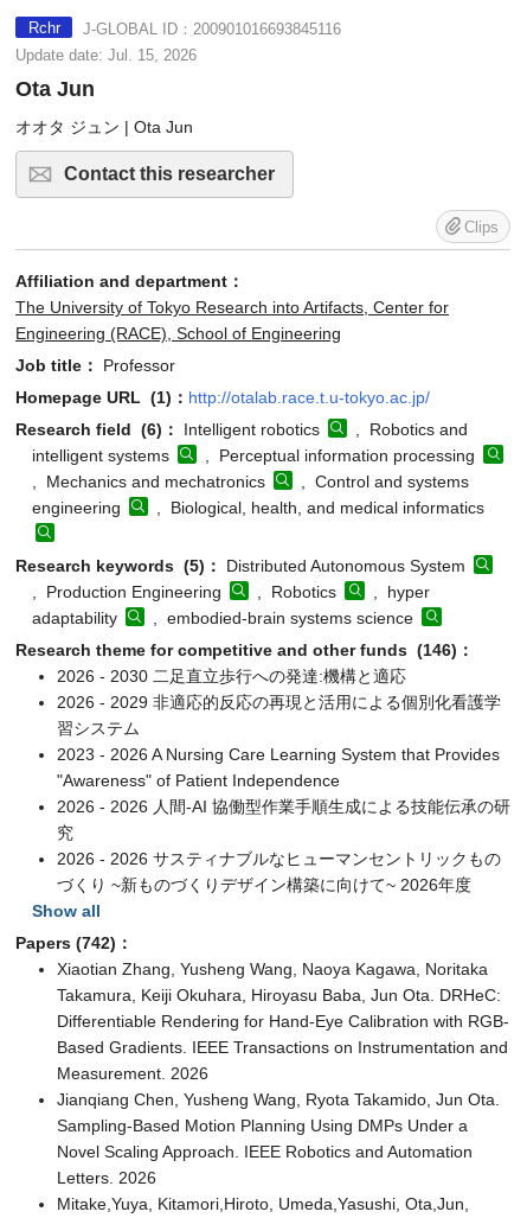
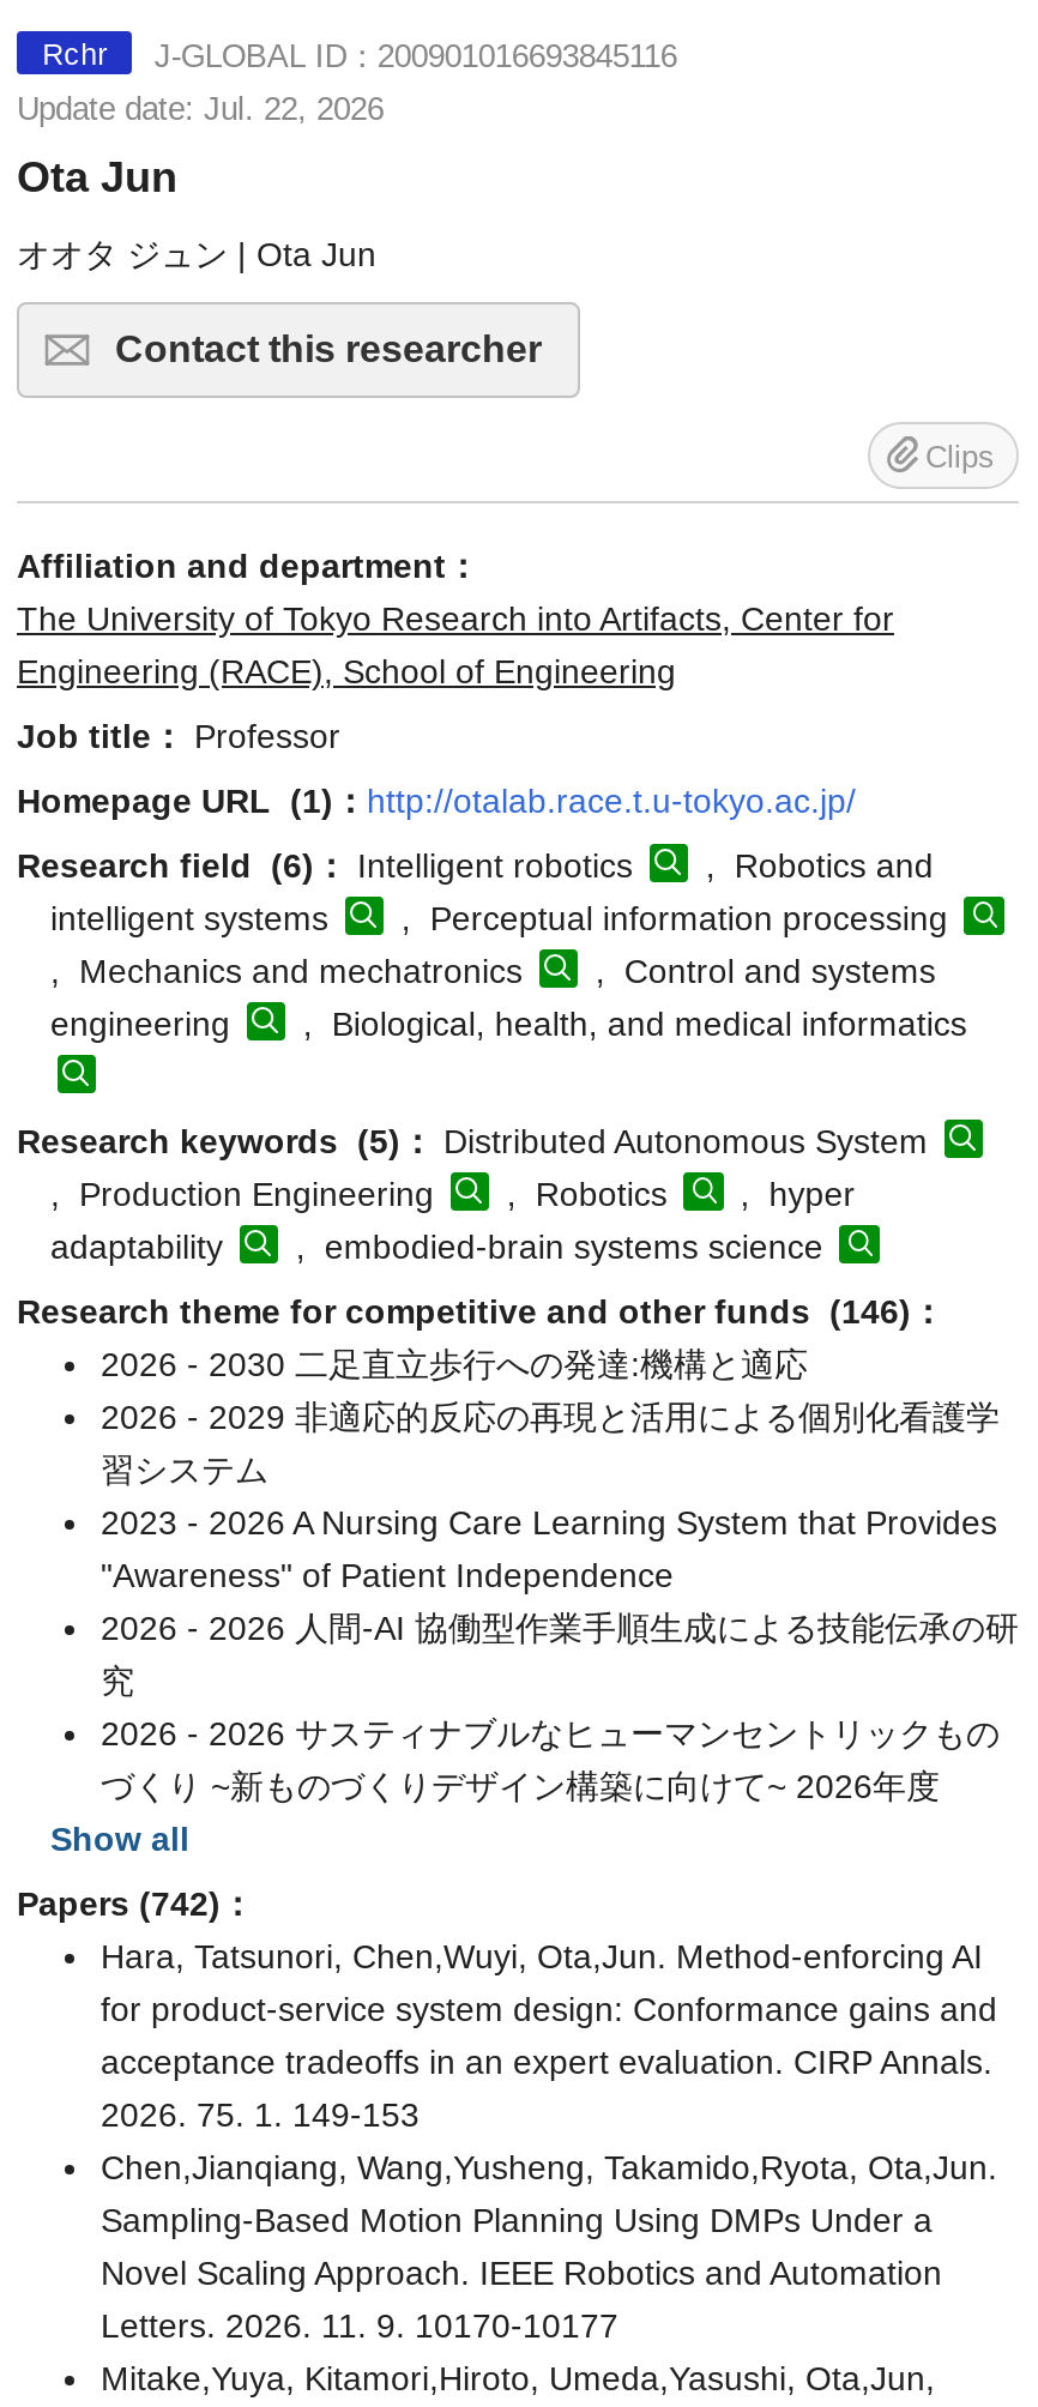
- Update date: Jul. 15, 2026
+ Update date: Jul. 22, 2026

- Xiaotian Zhang, Yusheng Wang, Naoya Kagawa, Noritaka
- Takamura, Keiji Okuhara, Hiroyasu Baba, Jun Ota. DRHeC:
- Differentiable Rendering for Hand-Eye Calibration with RGB-
- Based Gradients. IEEE Transactions on Instrumentation and
- Measurement. 2026
- Jianqiang Chen, Yusheng Wang, Ryota Takamido, Jun Ota.
+ Hara, Tatsunori, Chen,Wuyi, Ota,Jun. Method-enforcing AI
+ for product-service system design: Conformance gains and
+ acceptance tradeoffs in an expert evaluation. CIRP Annals.
+ 2026. 75. 1. 149-153
+ Chen,Jianqiang, Wang,Yusheng, Takamido,Ryota, Ota,Jun.

- Letters. 2026
+ Letters. 2026. 11. 9. 10170-10177
